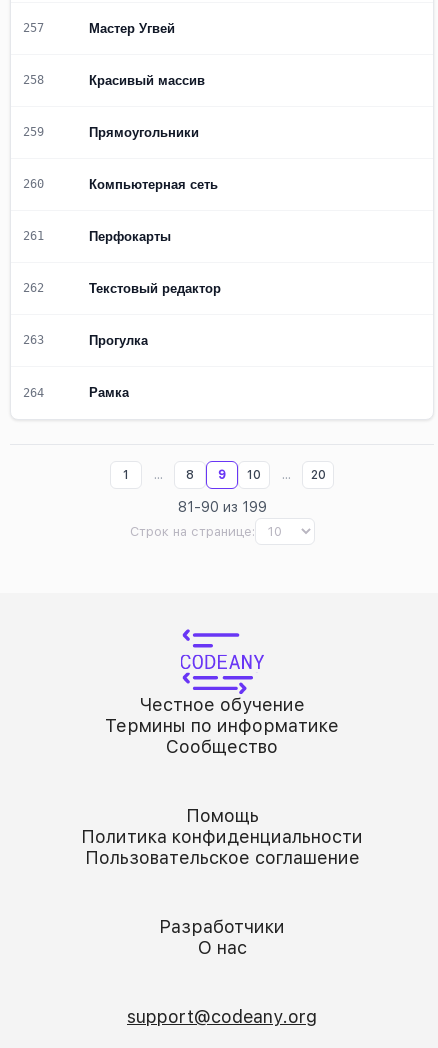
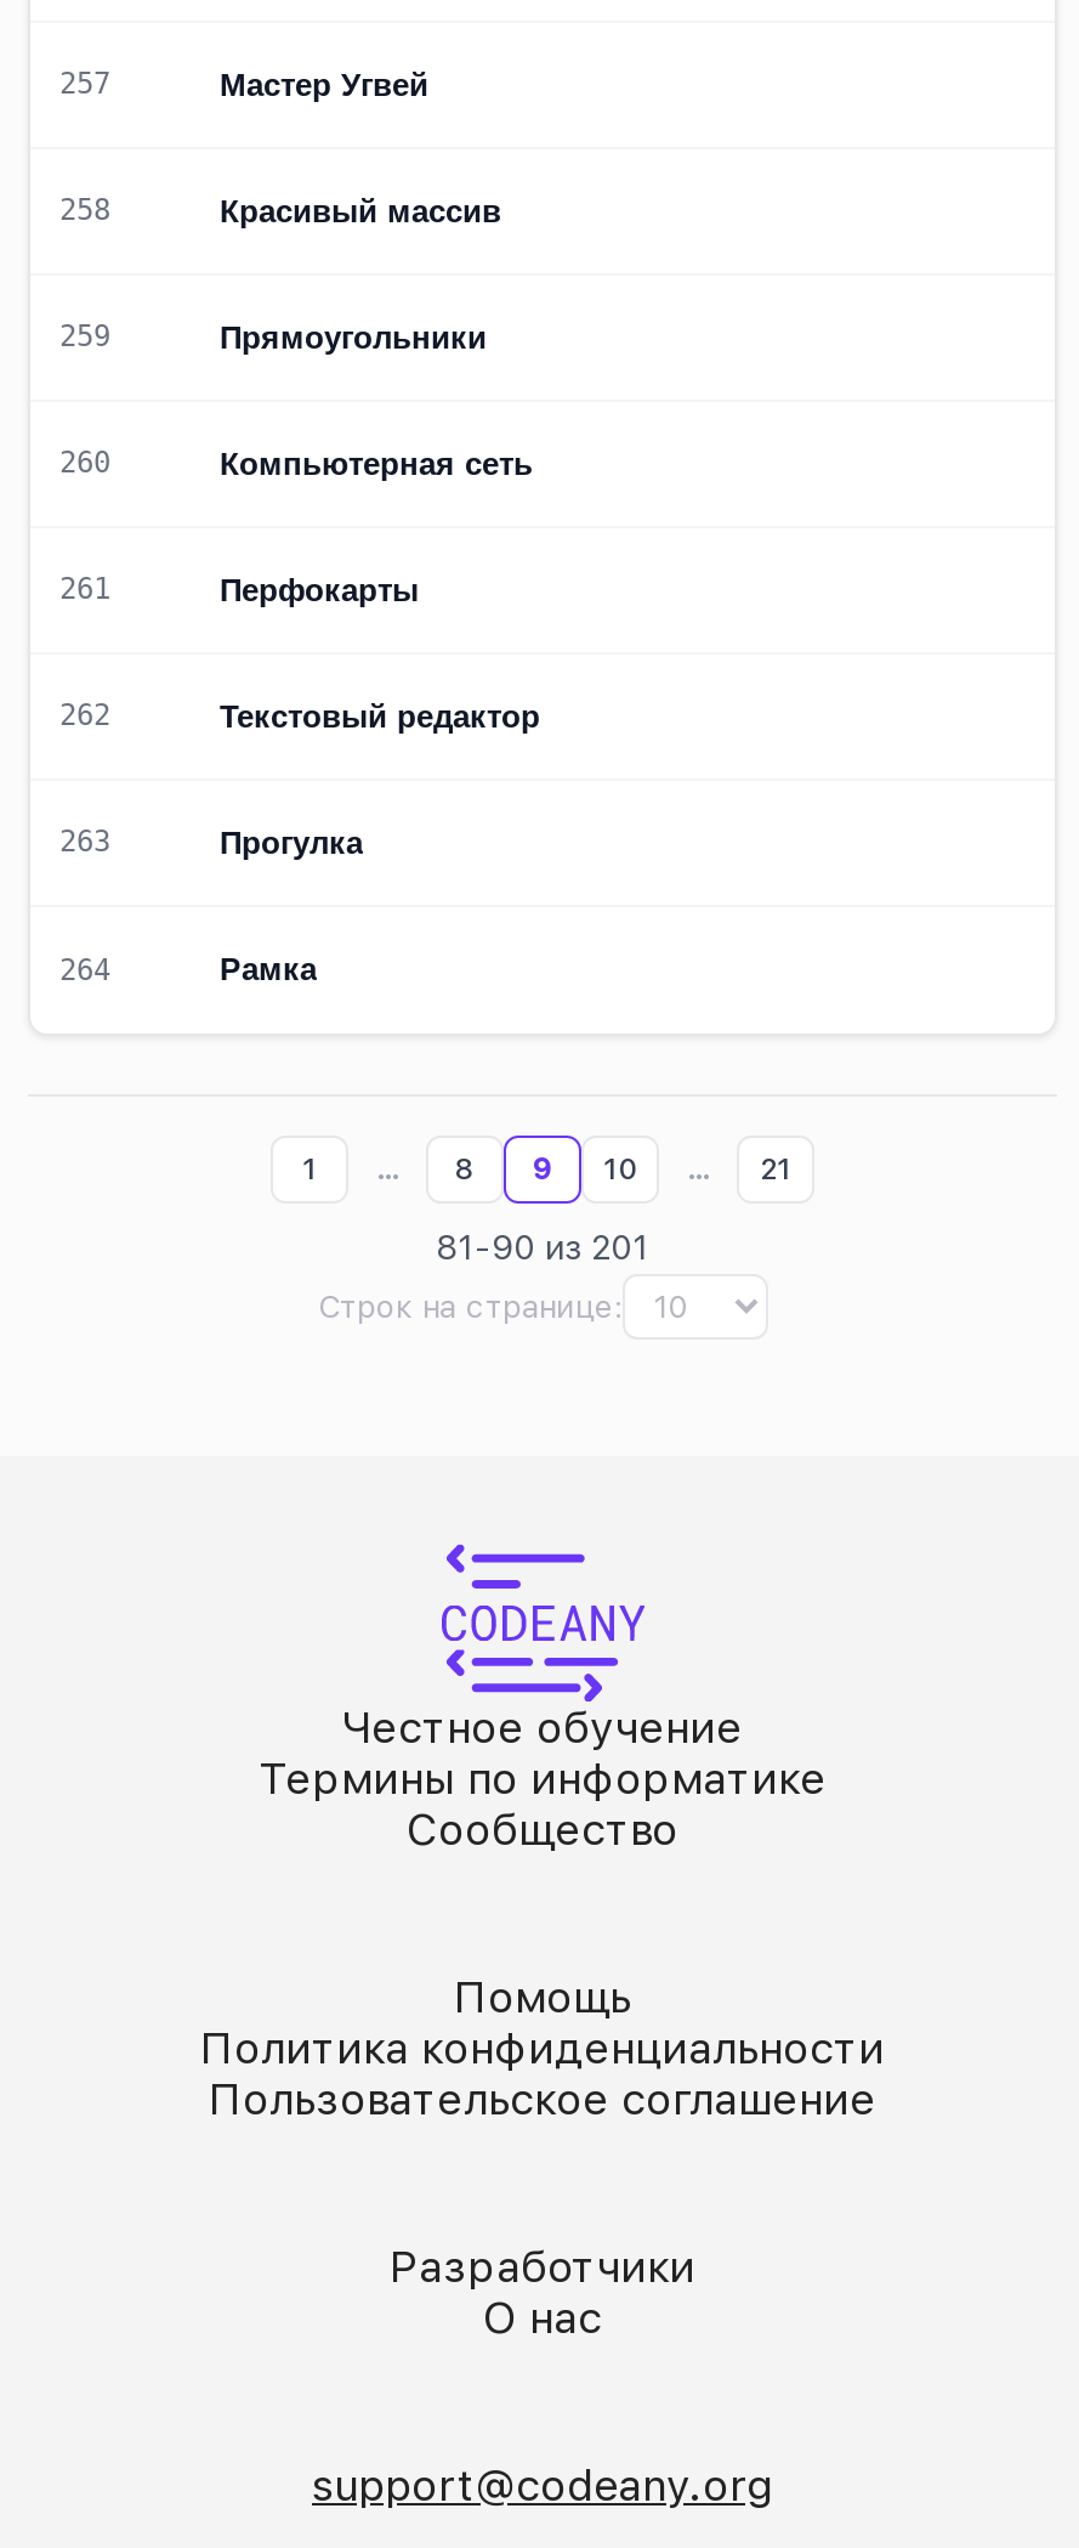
- 20
+ 21

- 81-90 из 199
+ 81-90 из 201
